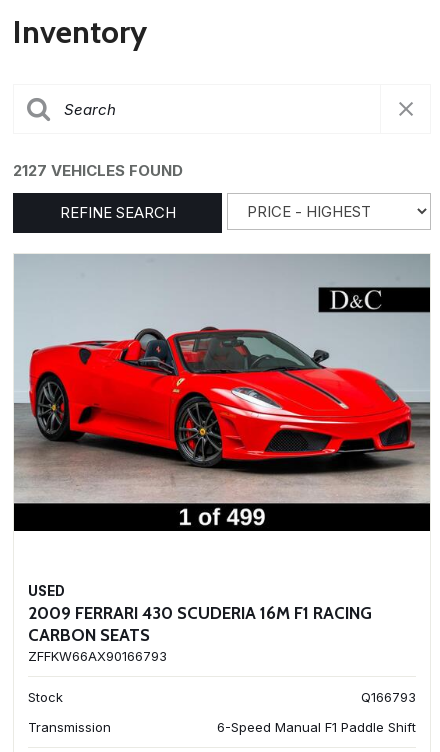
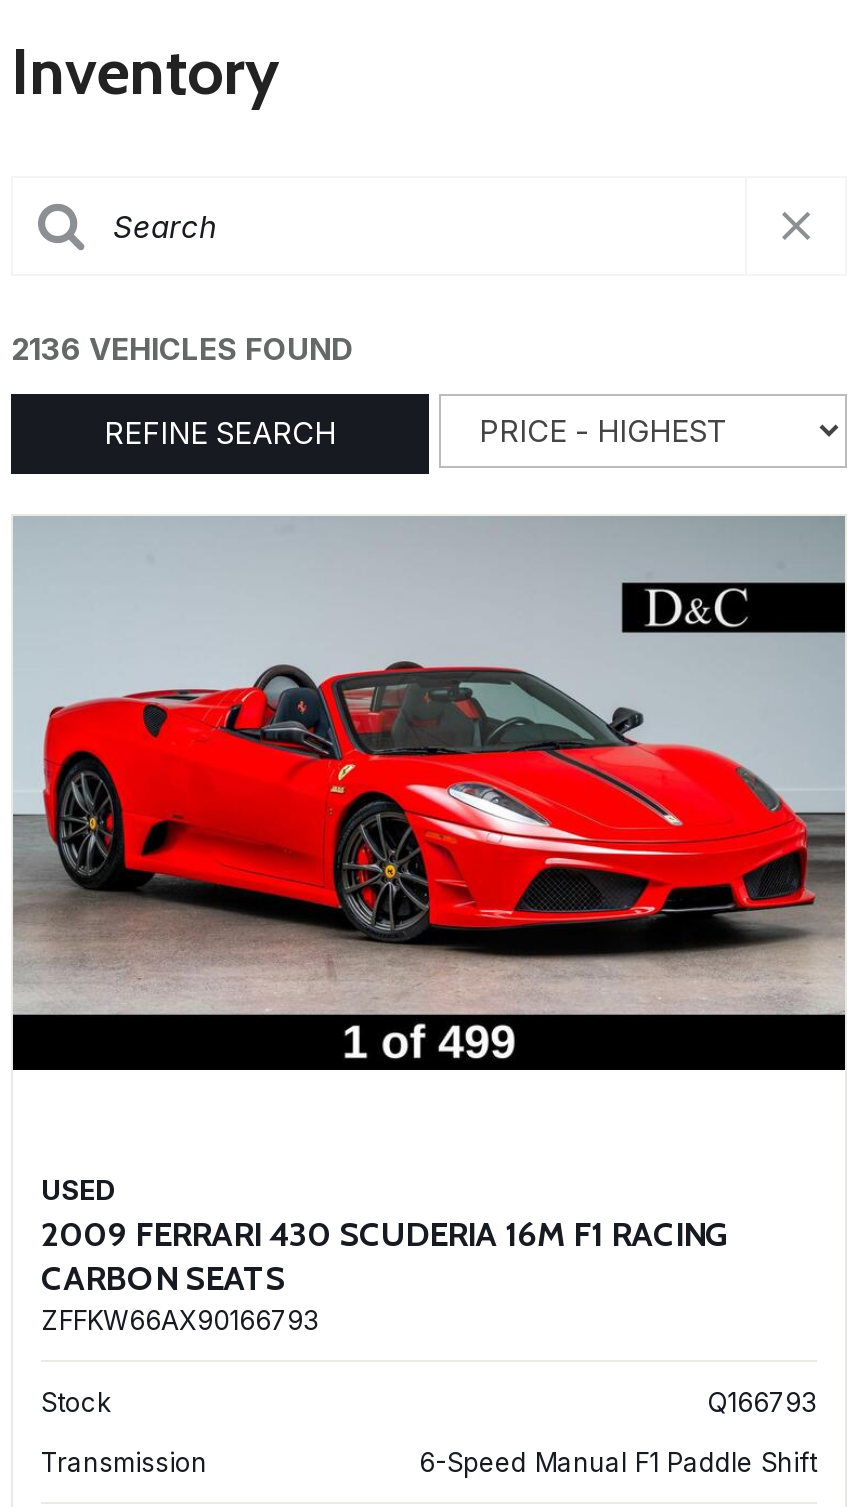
- 2127 VEHICLES FOUND
+ 2136 VEHICLES FOUND
